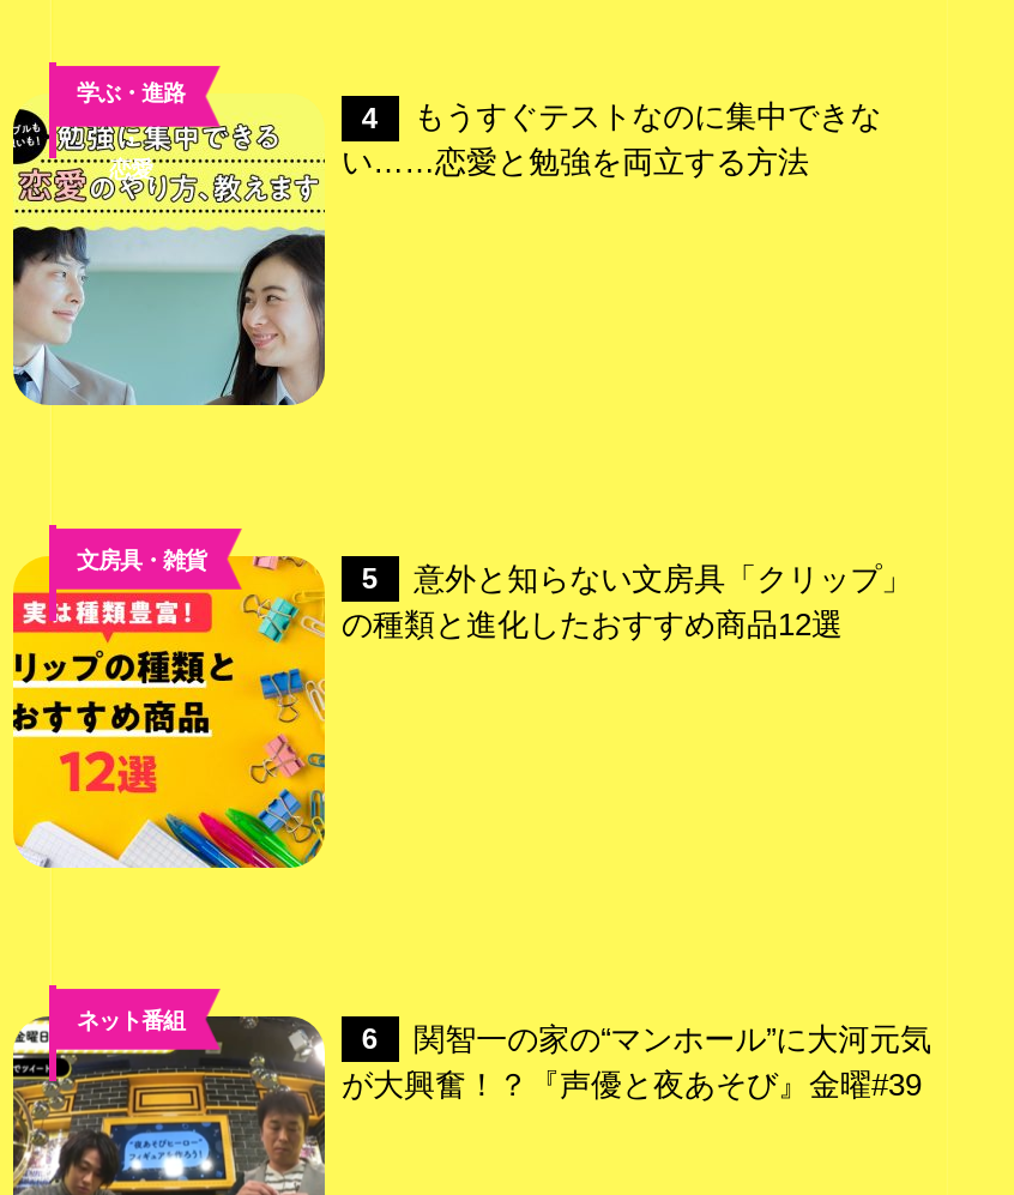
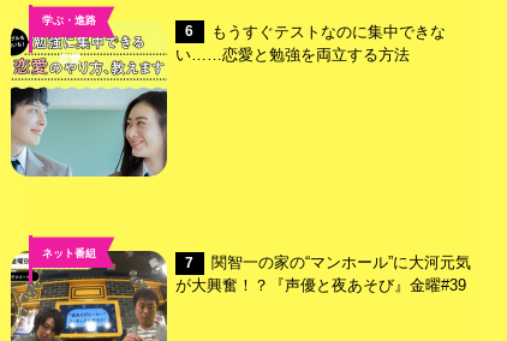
- 4 もうすぐテストなのに集中できな
+ 6 もうすぐテストなのに集中できな

- [image]
- 文房具・雑貨
- 5
- 意外と知らない文房具「クリップ」
- の種類と進化したおすすめ商品12選

- 6 関智一の家の“マンホール”に大河元気
+ 7 関智一の家の“マンホール”に大河元気
